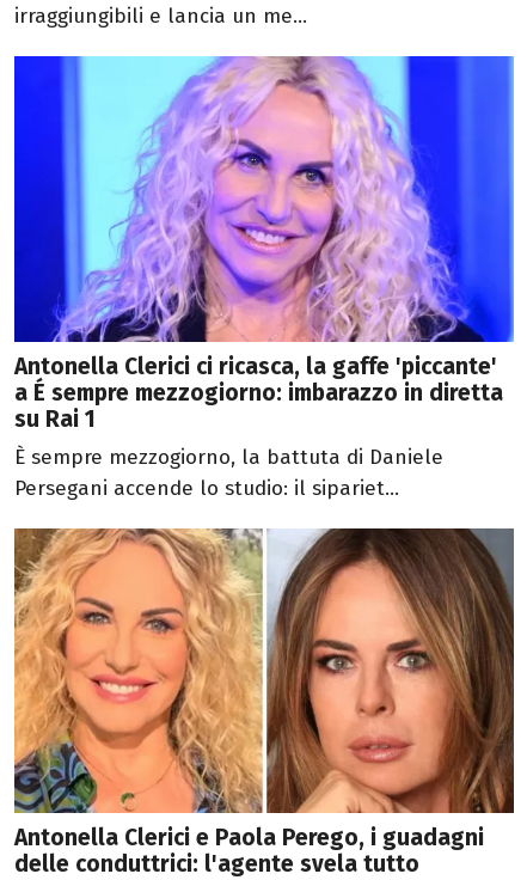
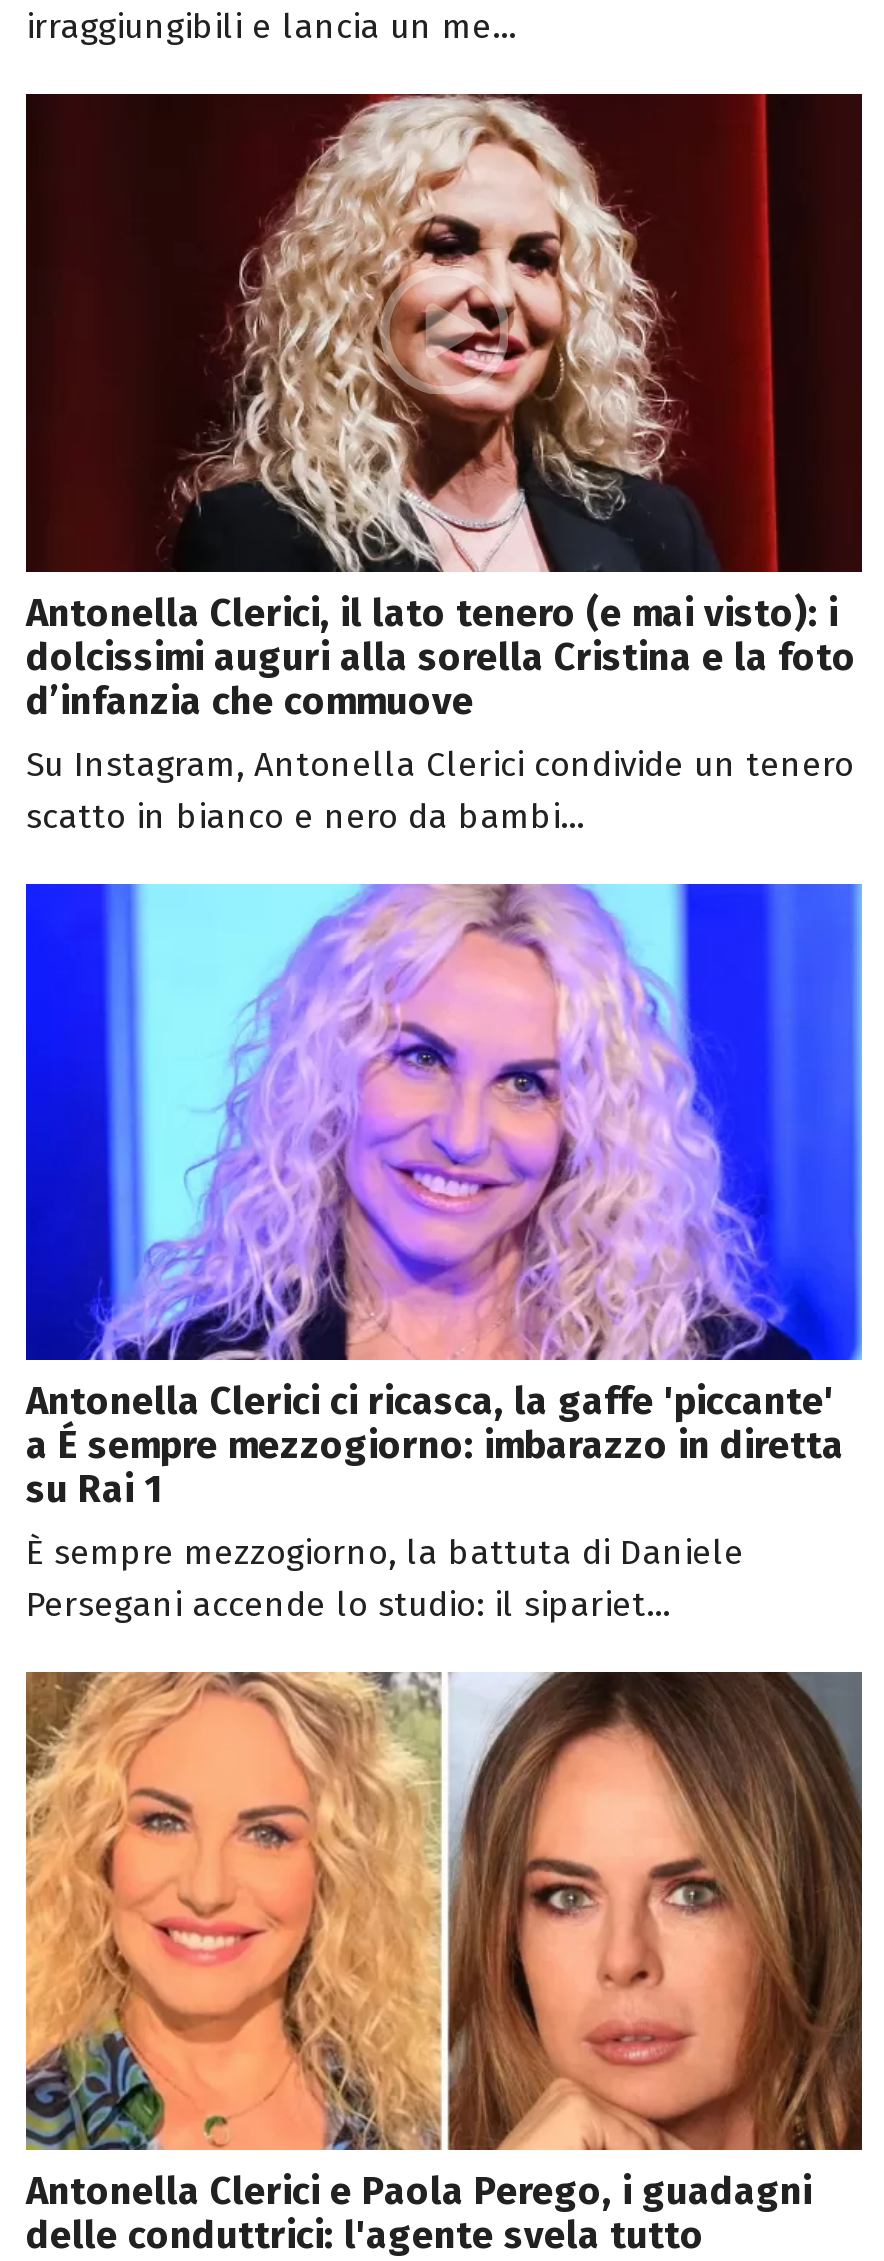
+ [image]
+ Antonella Clerici, il lato tenero (e mai visto): i
+ dolcissimi auguri alla sorella Cristina e la foto
+ d’infanzia che commuove
+ Su Instagram, Antonella Clerici condivide un tenero
+ scatto in bianco e nero da bambi...
